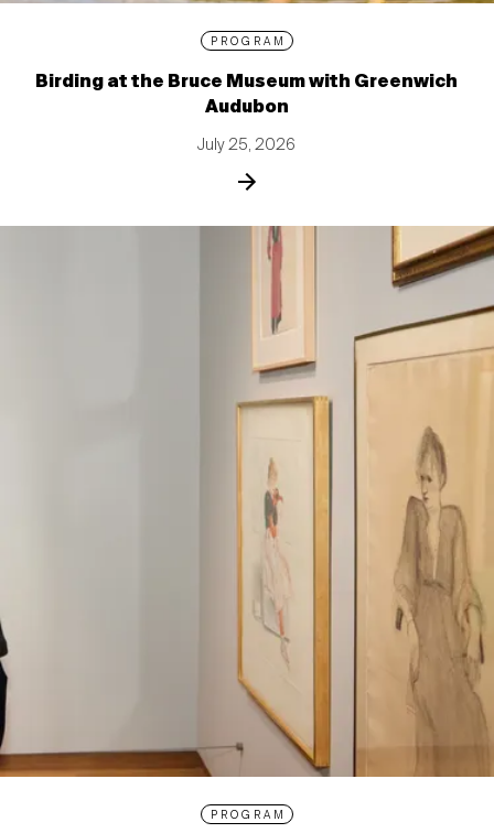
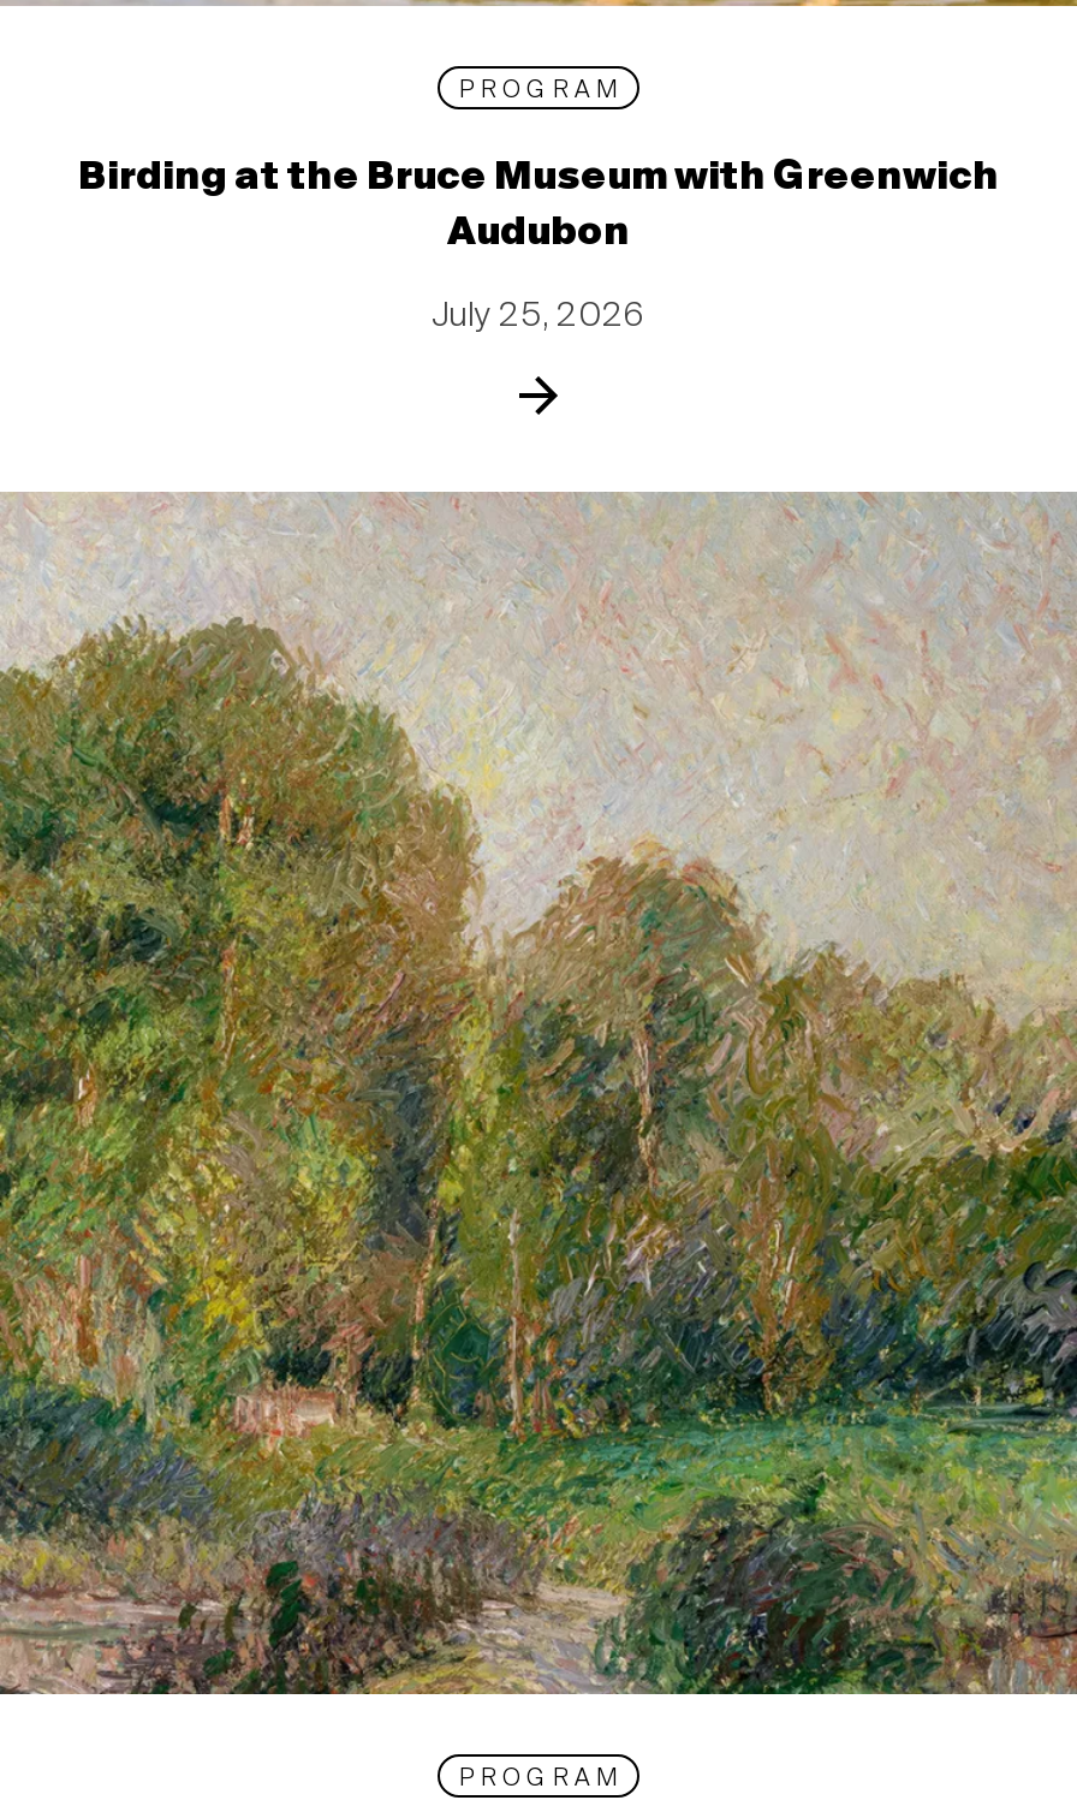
- [image]
+ [image]
